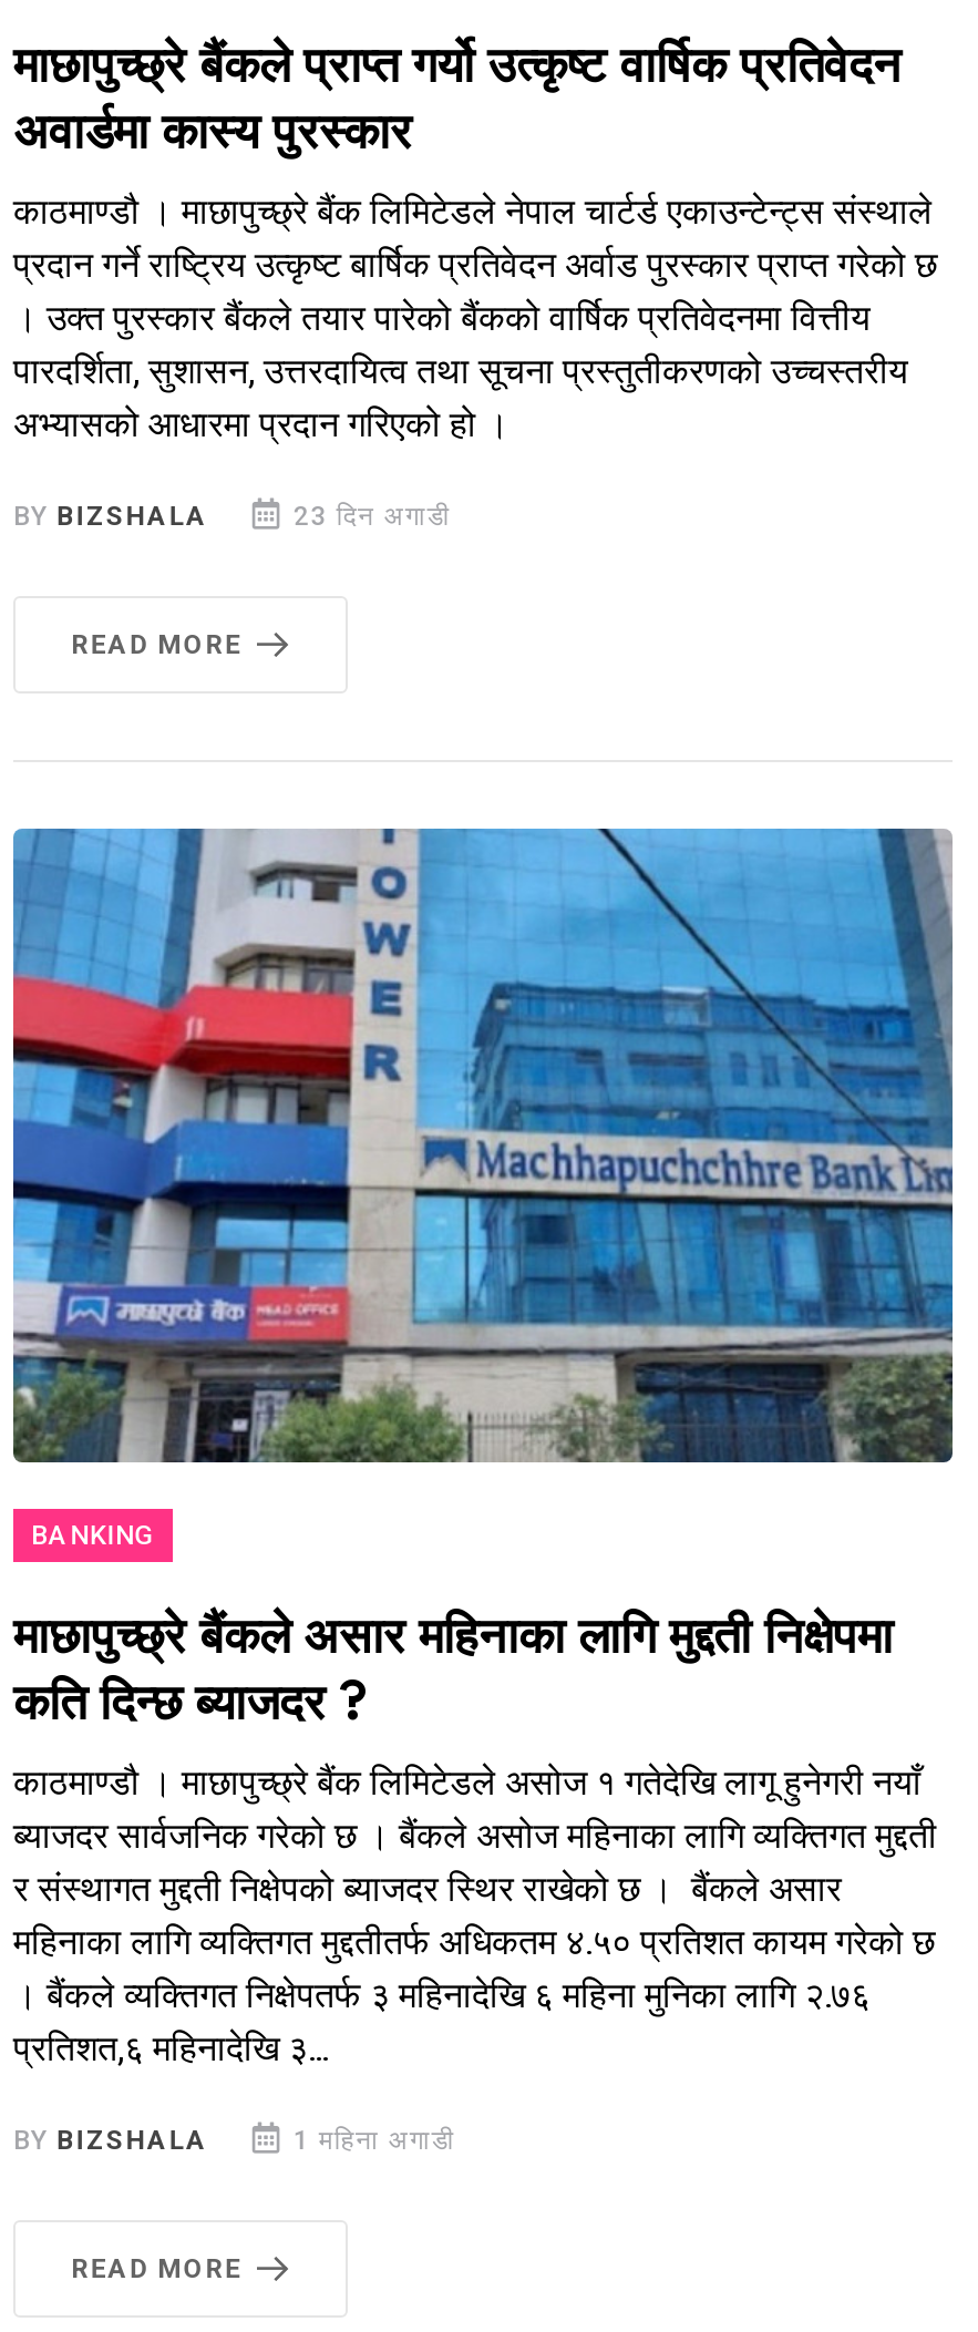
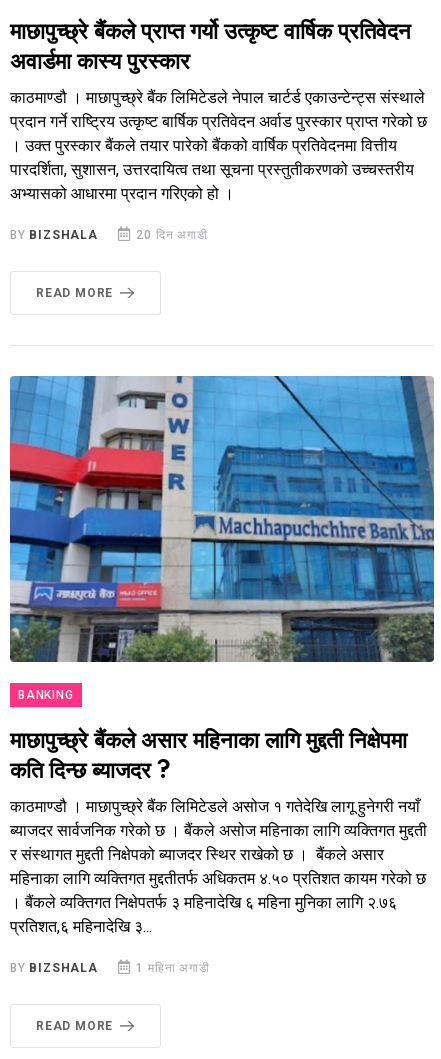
- 23 दिन अगाडी
+ 20 दिन अगाडी
